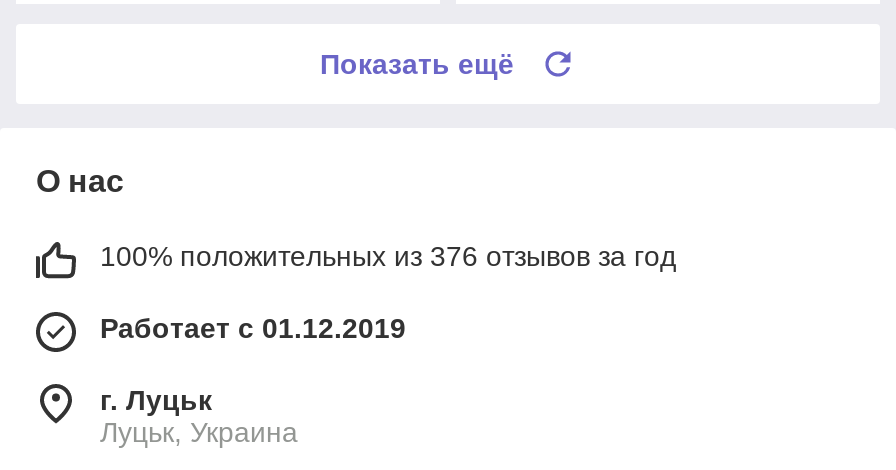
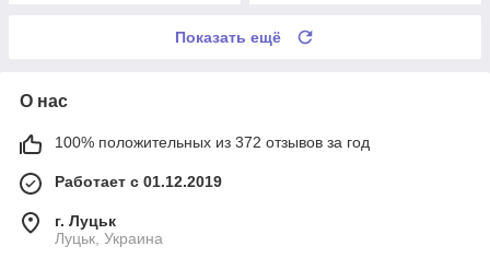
- 100% положительных из 376 отзывов за год
+ 100% положительных из 372 отзывов за год
